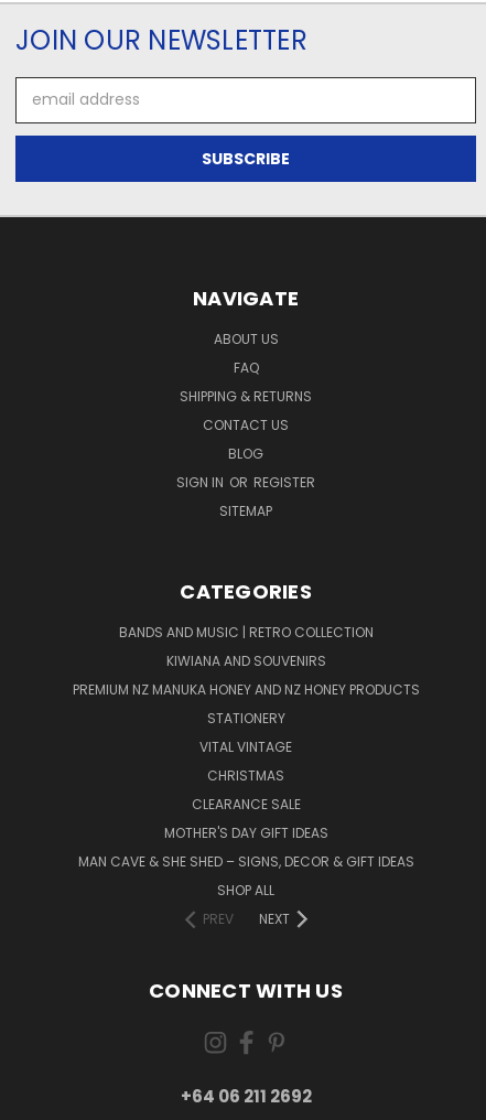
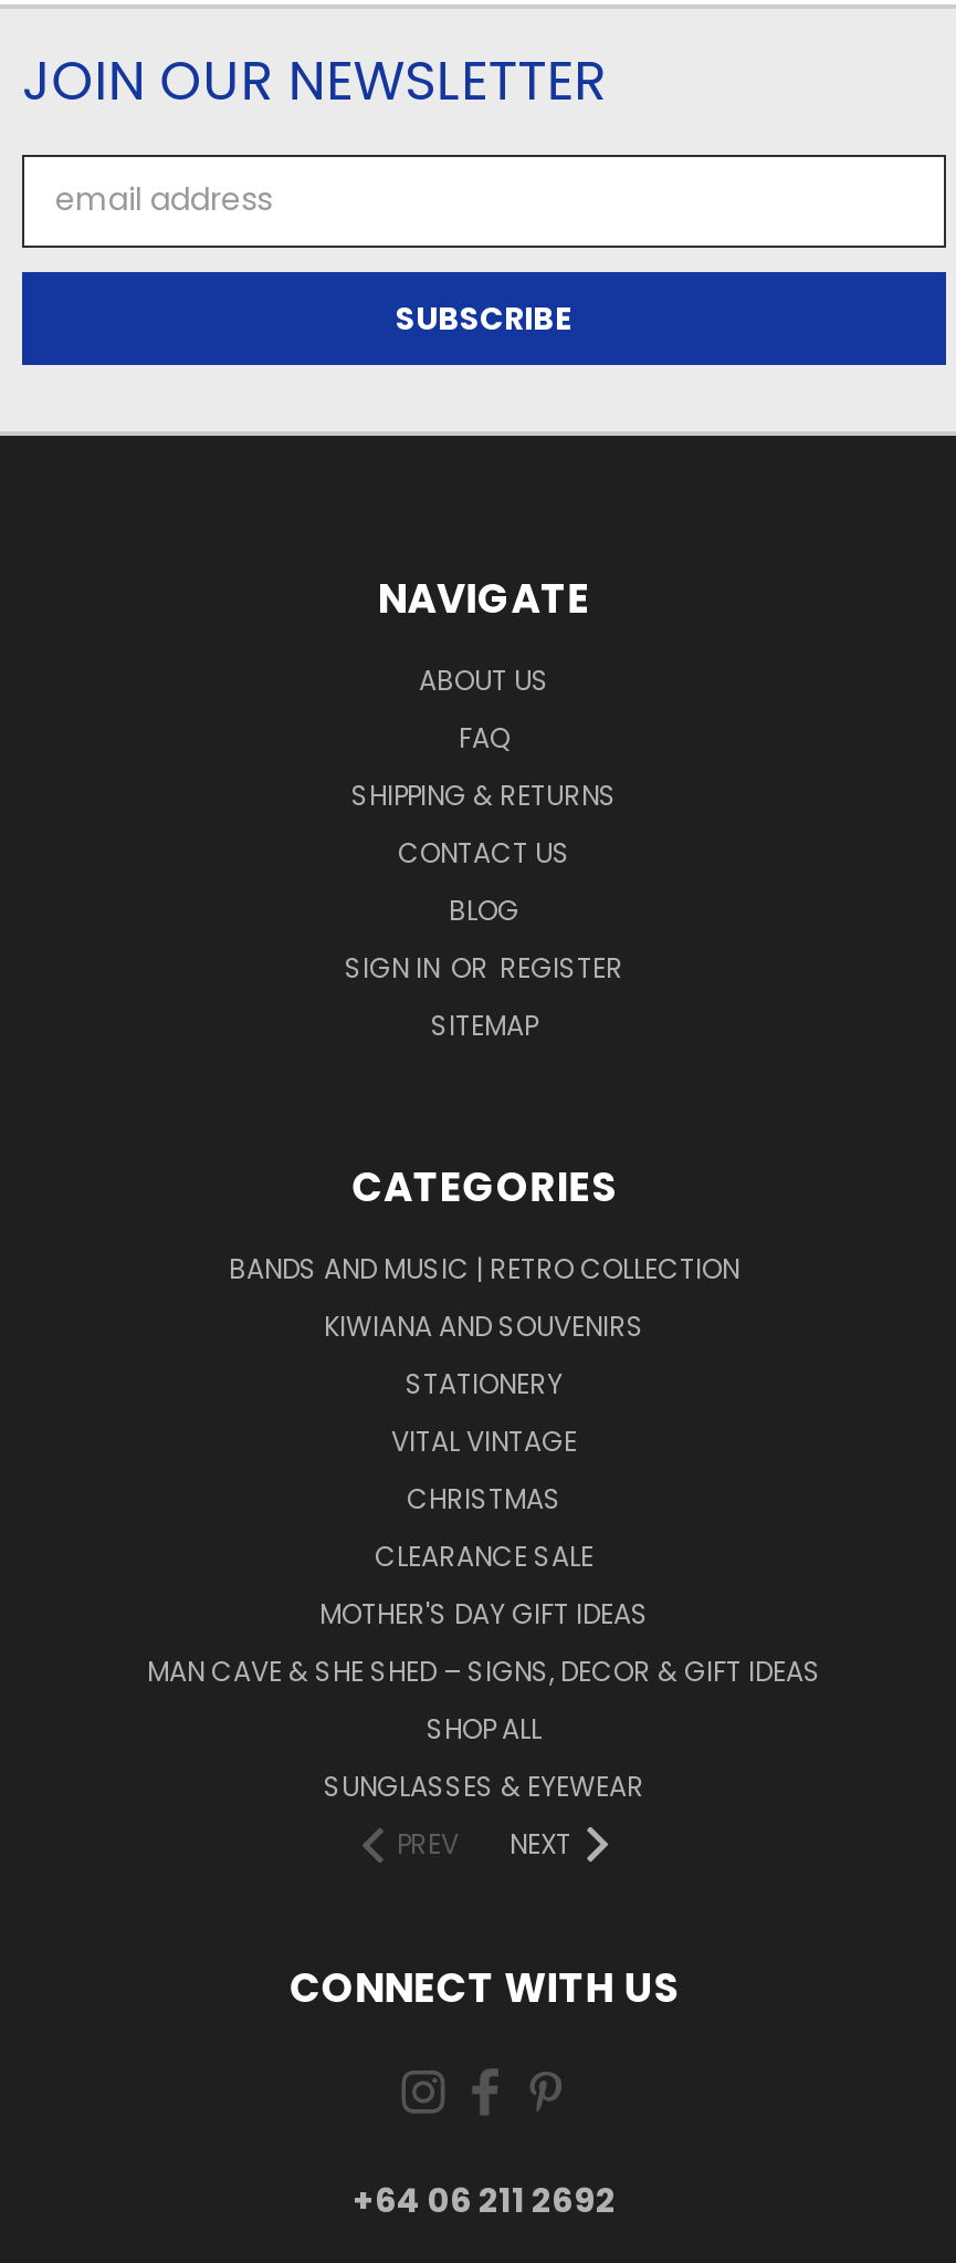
- PREMIUM NZ MANUKA HONEY AND NZ HONEY PRODUCTS

moved up: STATIONERY | VITAL VINTAGE | CHRISTMAS | CLEARANCE SALE | MOTHER'S DAY GIFT IDEAS | MAN CAVE & SHE SHED – SIGNS, DECOR & GIFT IDEAS | SHOP ALL

+ SUNGLASSES & EYEWEAR
